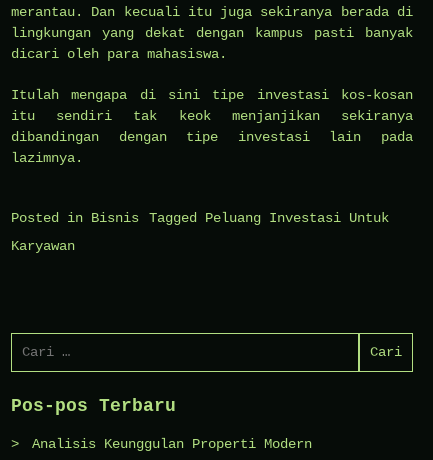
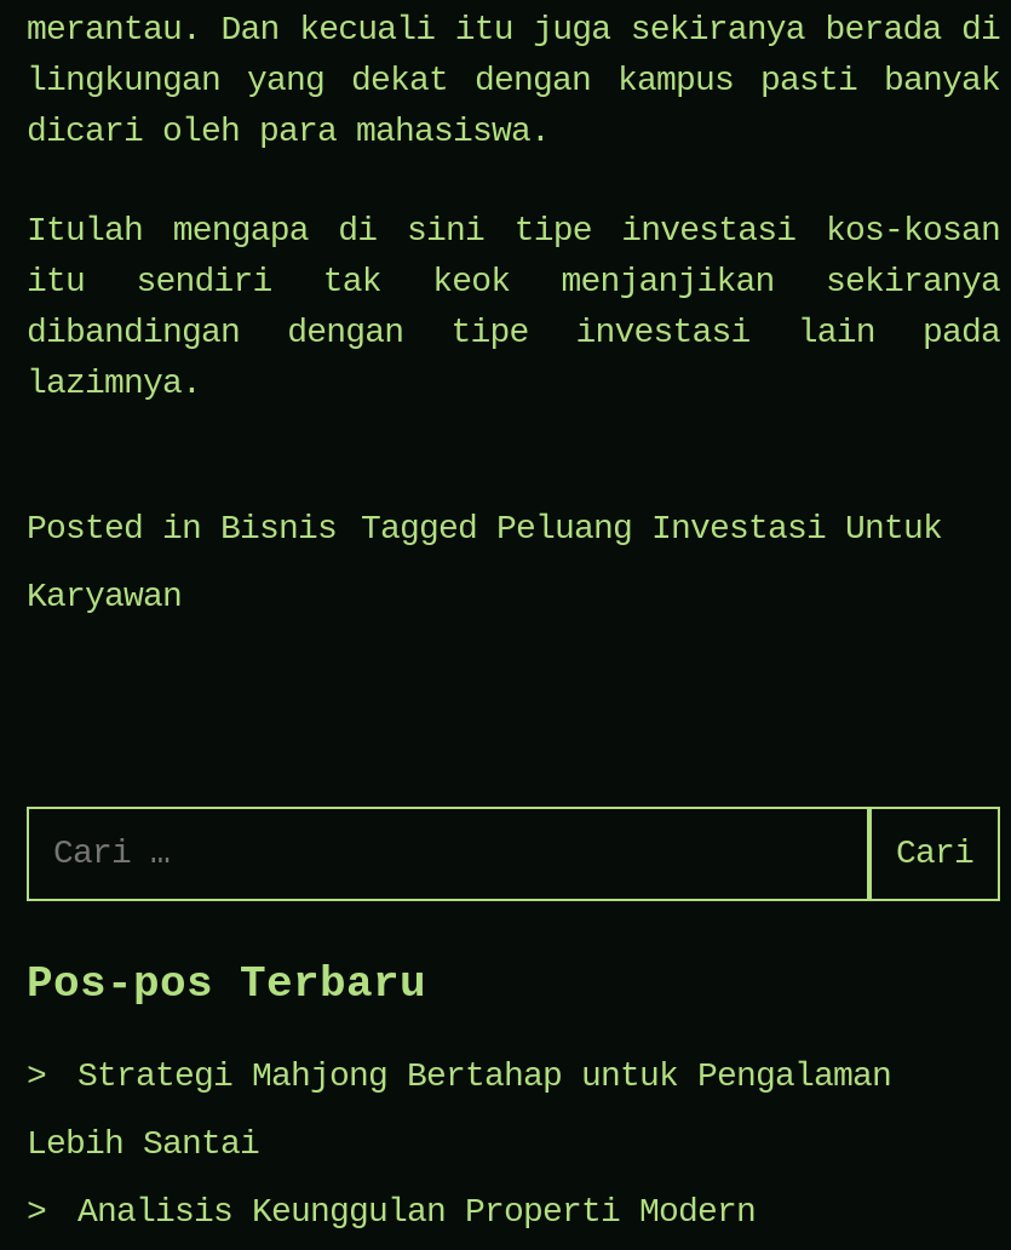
+ Strategi Mahjong Bertahap untuk Pengalaman
+ Lebih Santai
